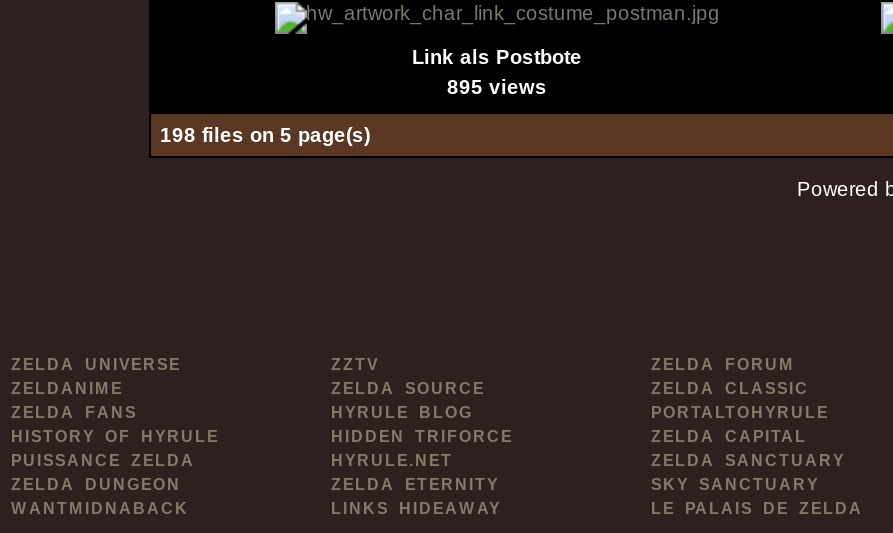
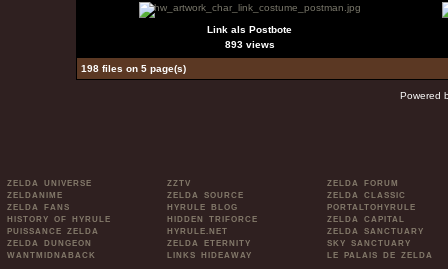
- 895 views
+ 893 views
